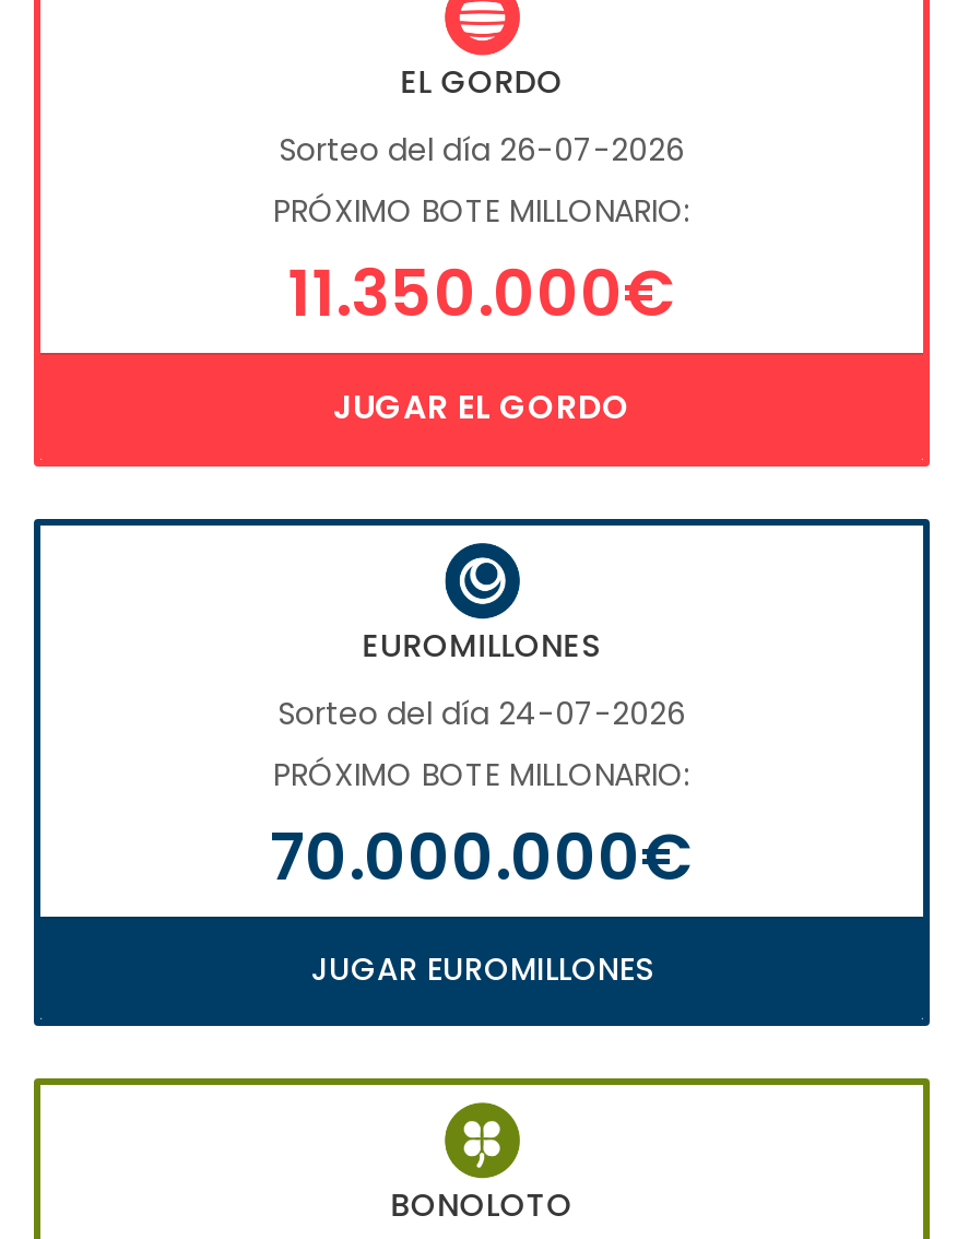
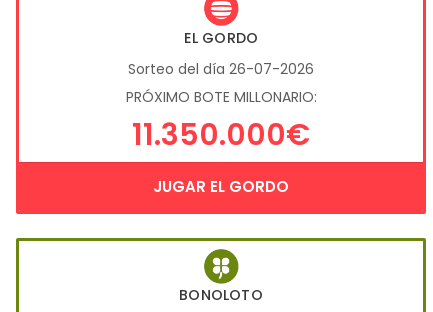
- [image]
- EUROMILLONES
- Sorteo del día 24-07-2026
- PRÓXIMO BOTE MILLONARIO:
- 70.000.000€
- JUGAR EUROMILLONES
